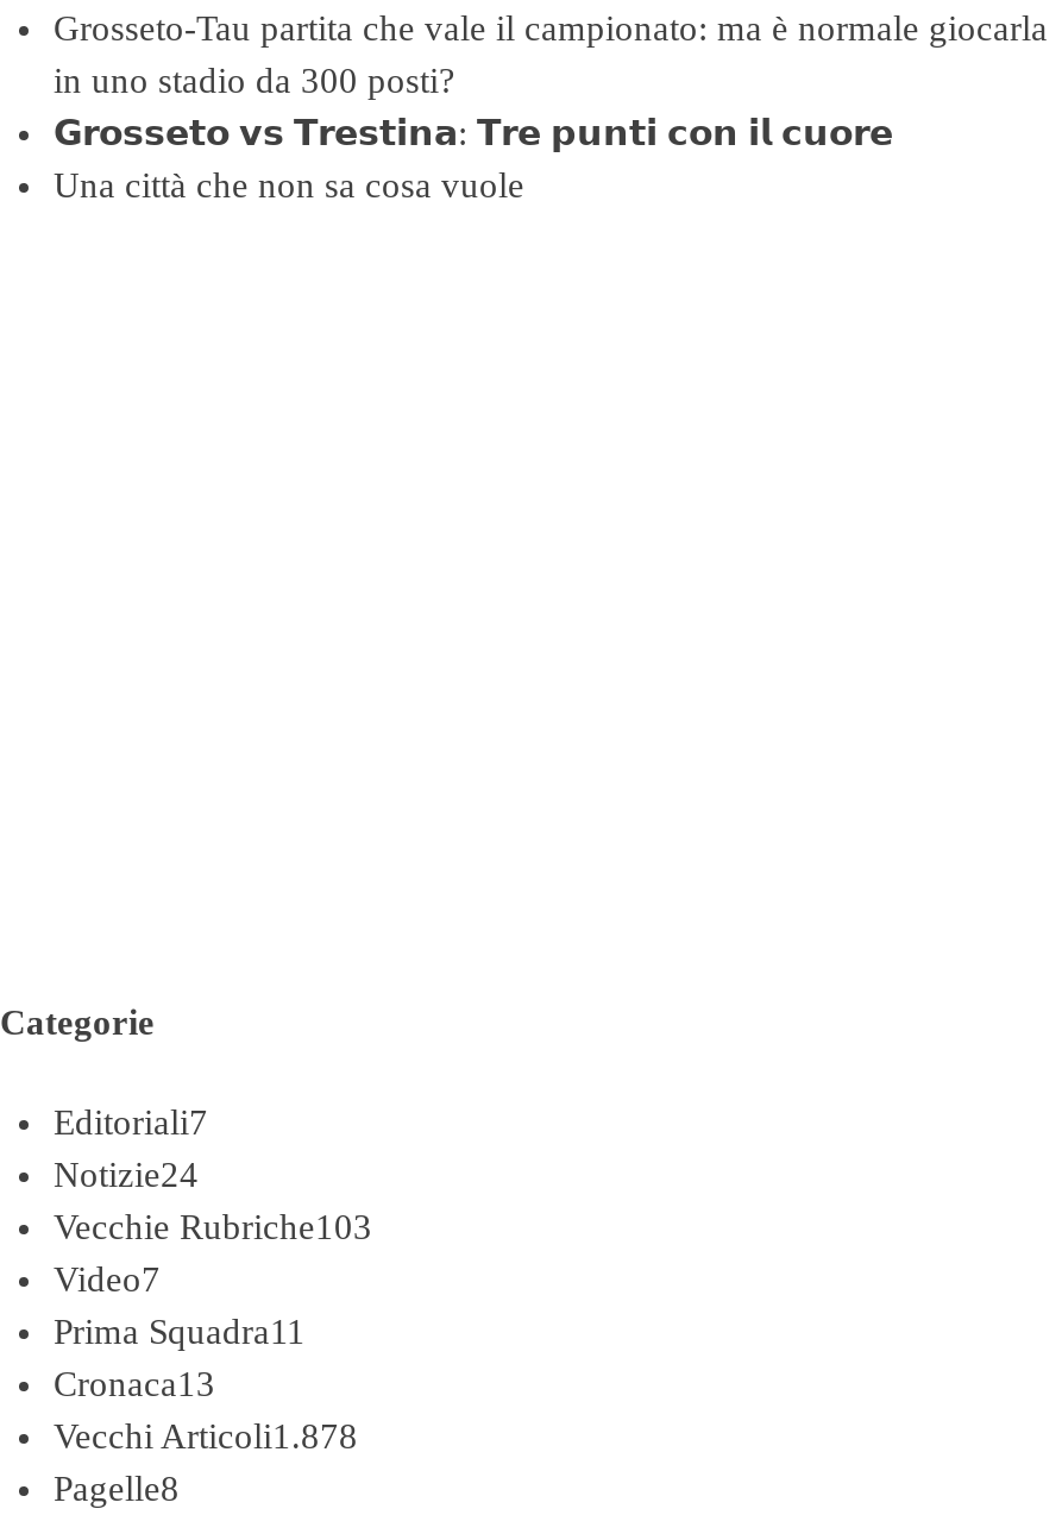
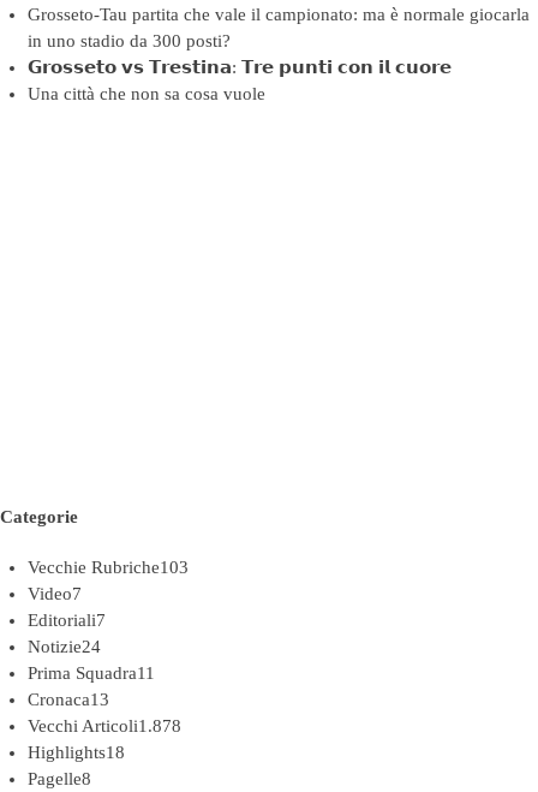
moved down: Editoriali7 | Notizie24

moved up: Vecchie Rubriche103 | Video7

+ Highlights 18
